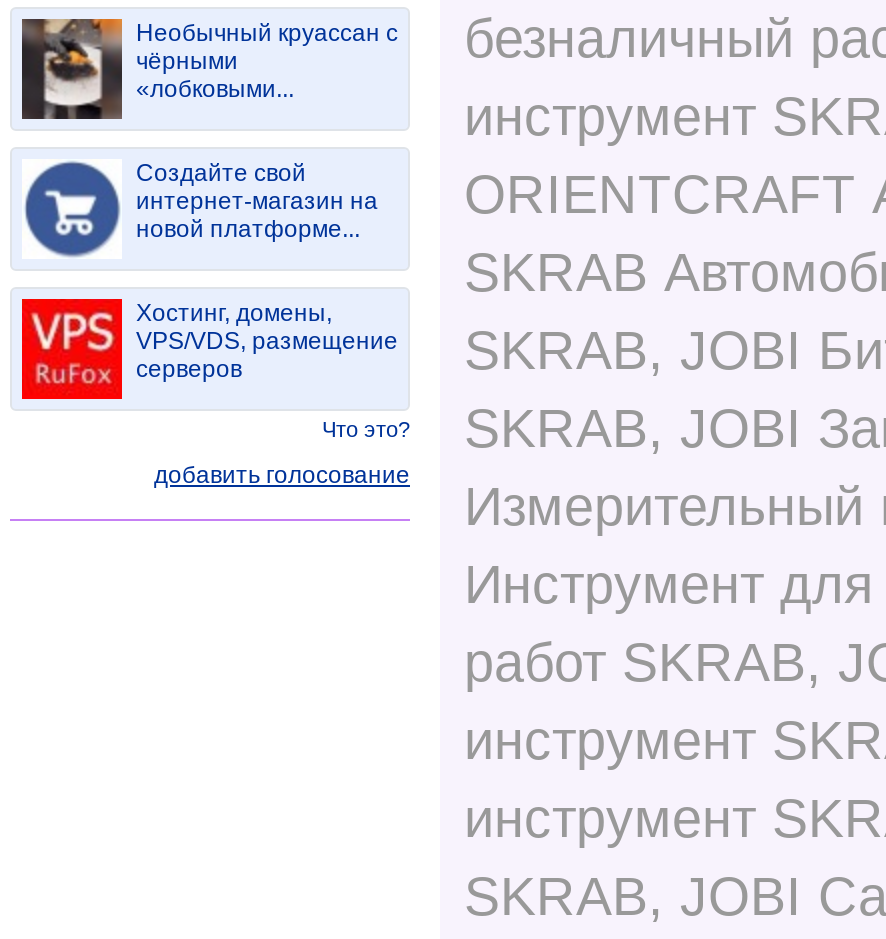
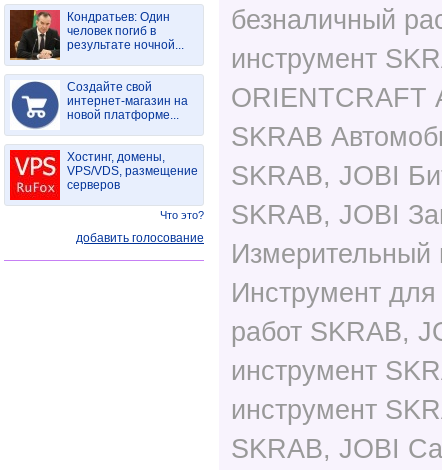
- [image]
- Необычный круассан с
- чёрными
- «лобковыми...
+ [image]
+ Кондратьев: Один
+ человек погиб в
+ результате ночной...
